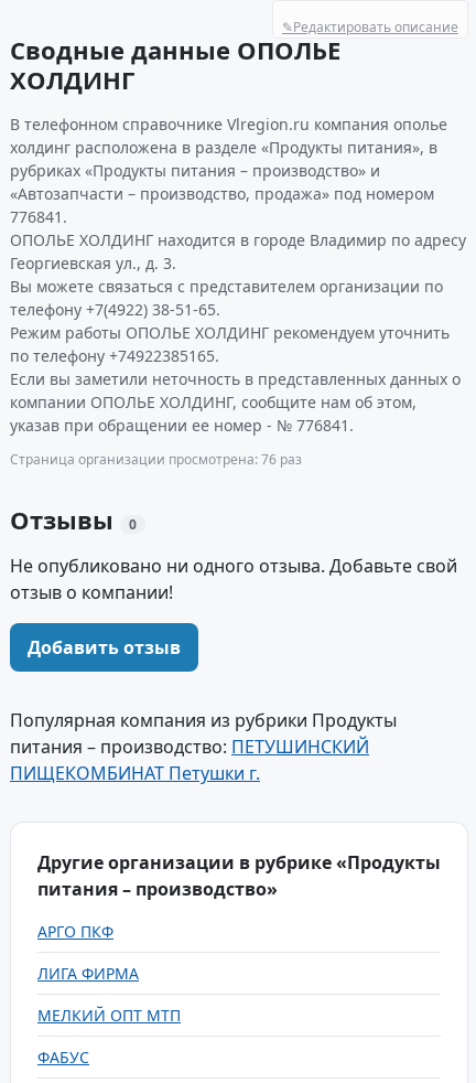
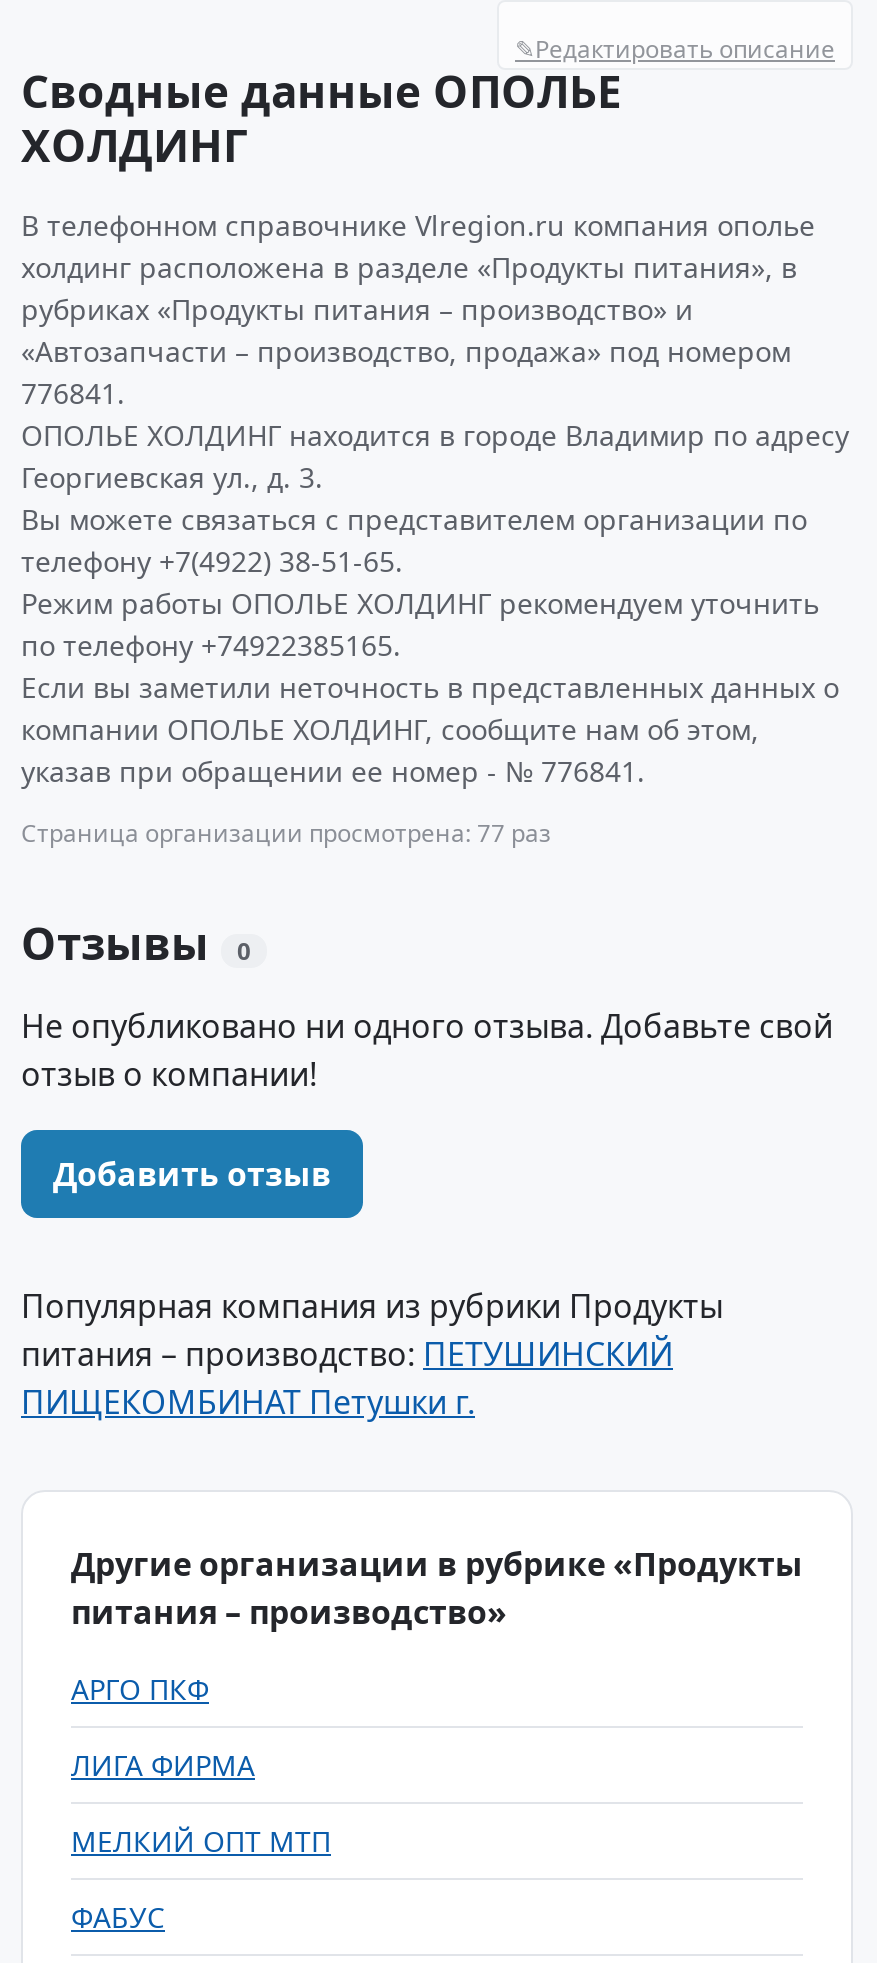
- Страница организации просмотрена: 76 раз
+ Страница организации просмотрена: 77 раз
